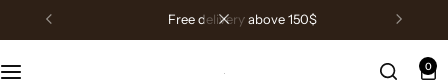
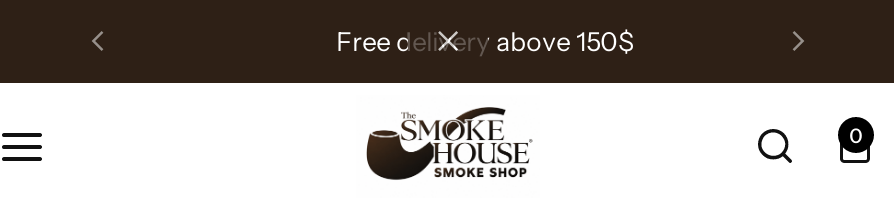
+ [image]
